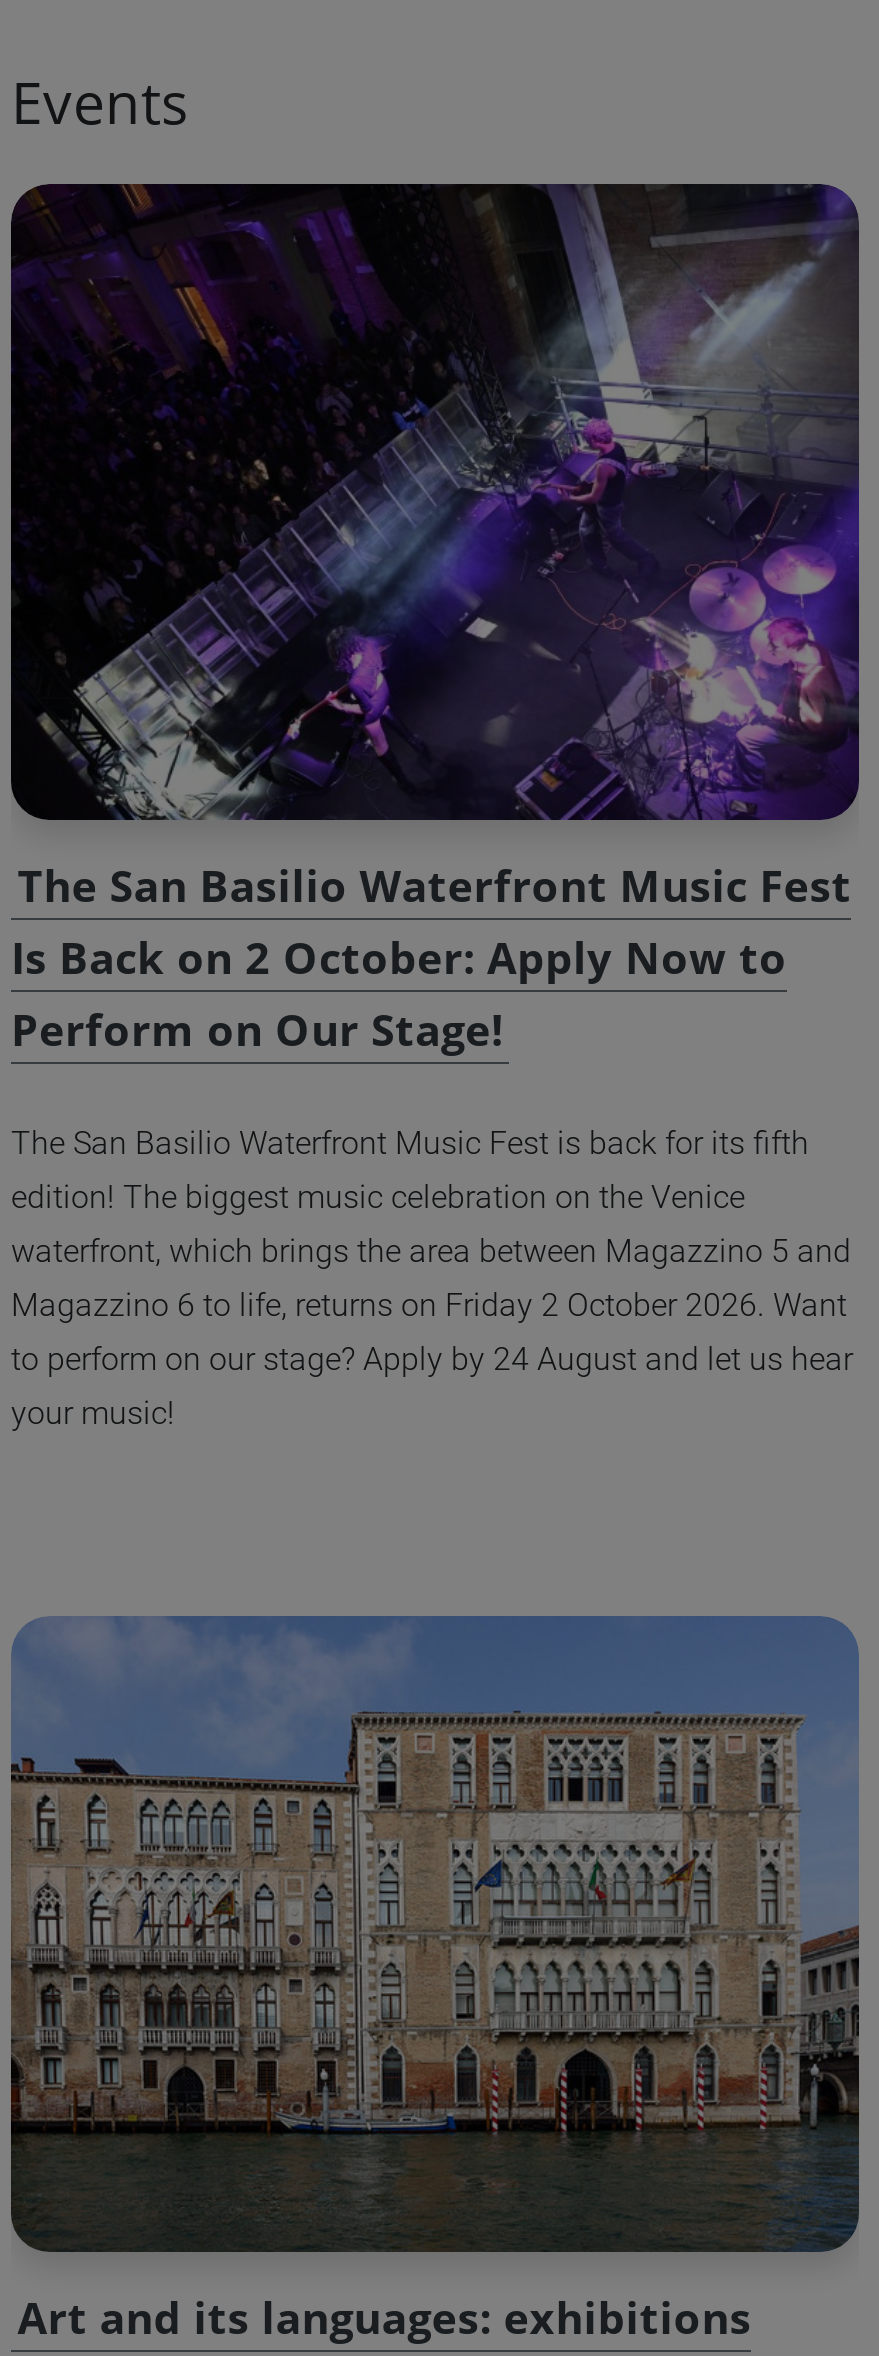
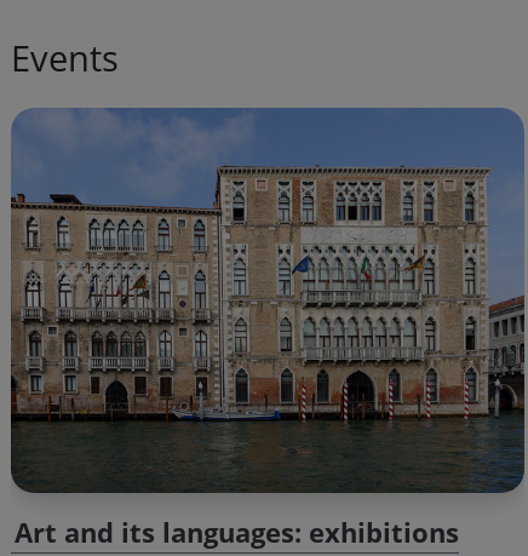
- [image]
- The San Basilio Waterfront Music Fest
- Is Back on 2 October: Apply Now to
- Perform on Our Stage!
- The San Basilio Waterfront Music Fest is back for its fifth
- edition! The biggest music celebration on the Venice
- waterfront, which brings the area between Magazzino 5 and
- Magazzino 6 to life, returns on Friday 2 October 2026. Want
- to perform on our stage? Apply by 24 August and let us hear
- your music!
